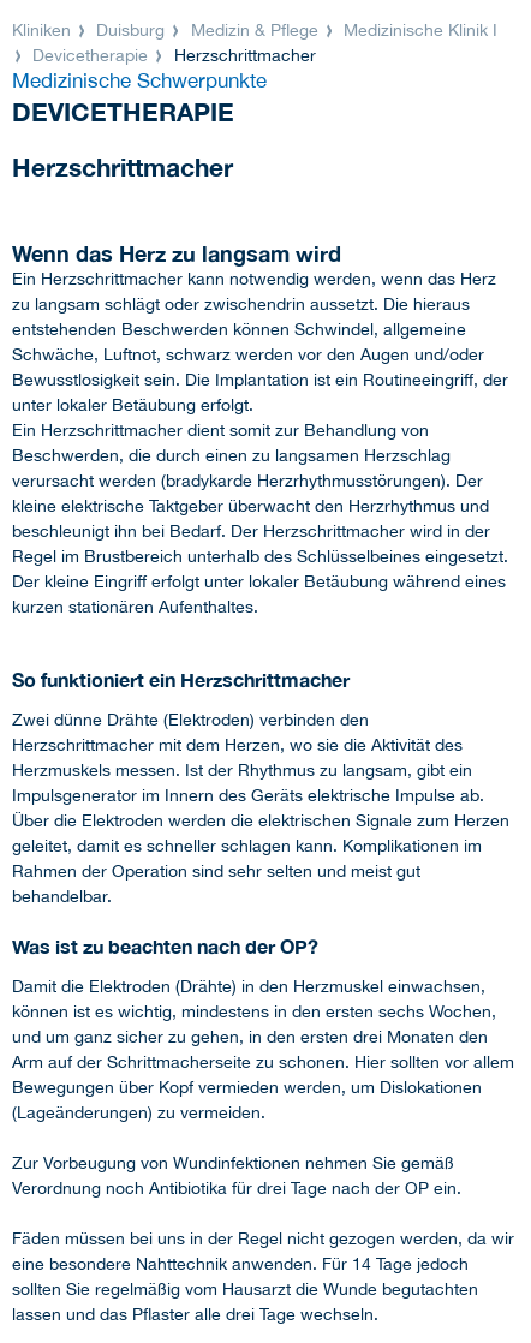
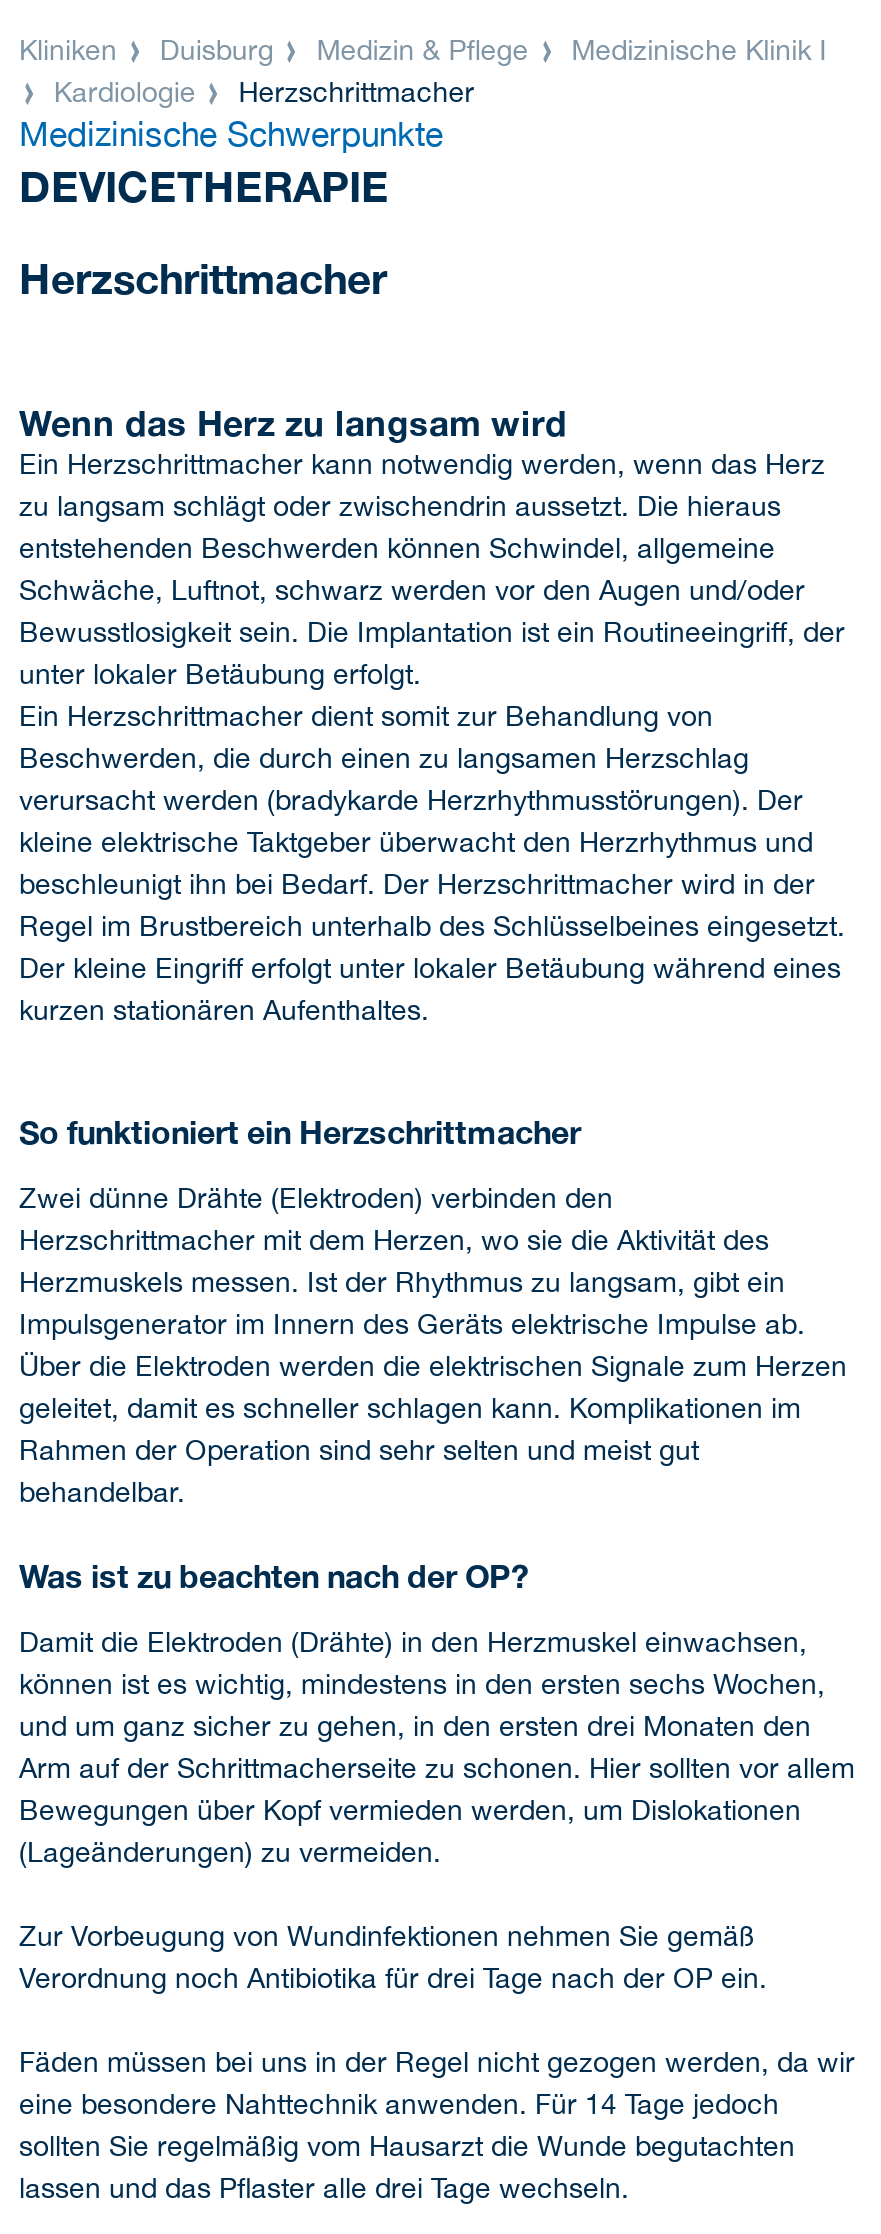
- Devicetherapie
+ Kardiologie
